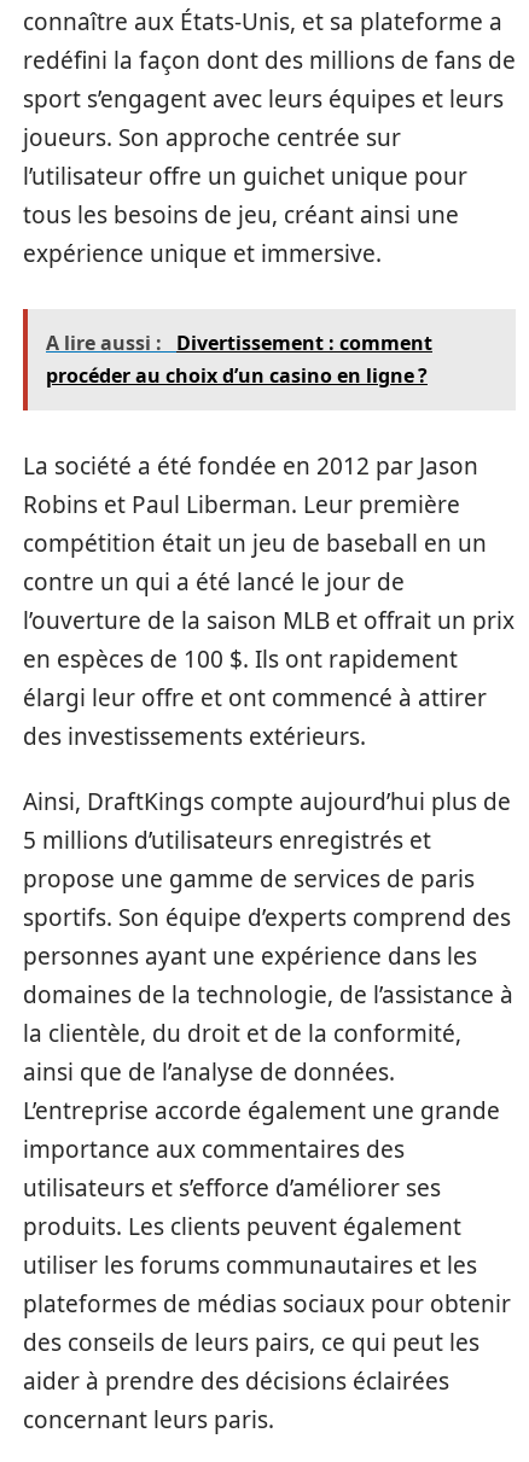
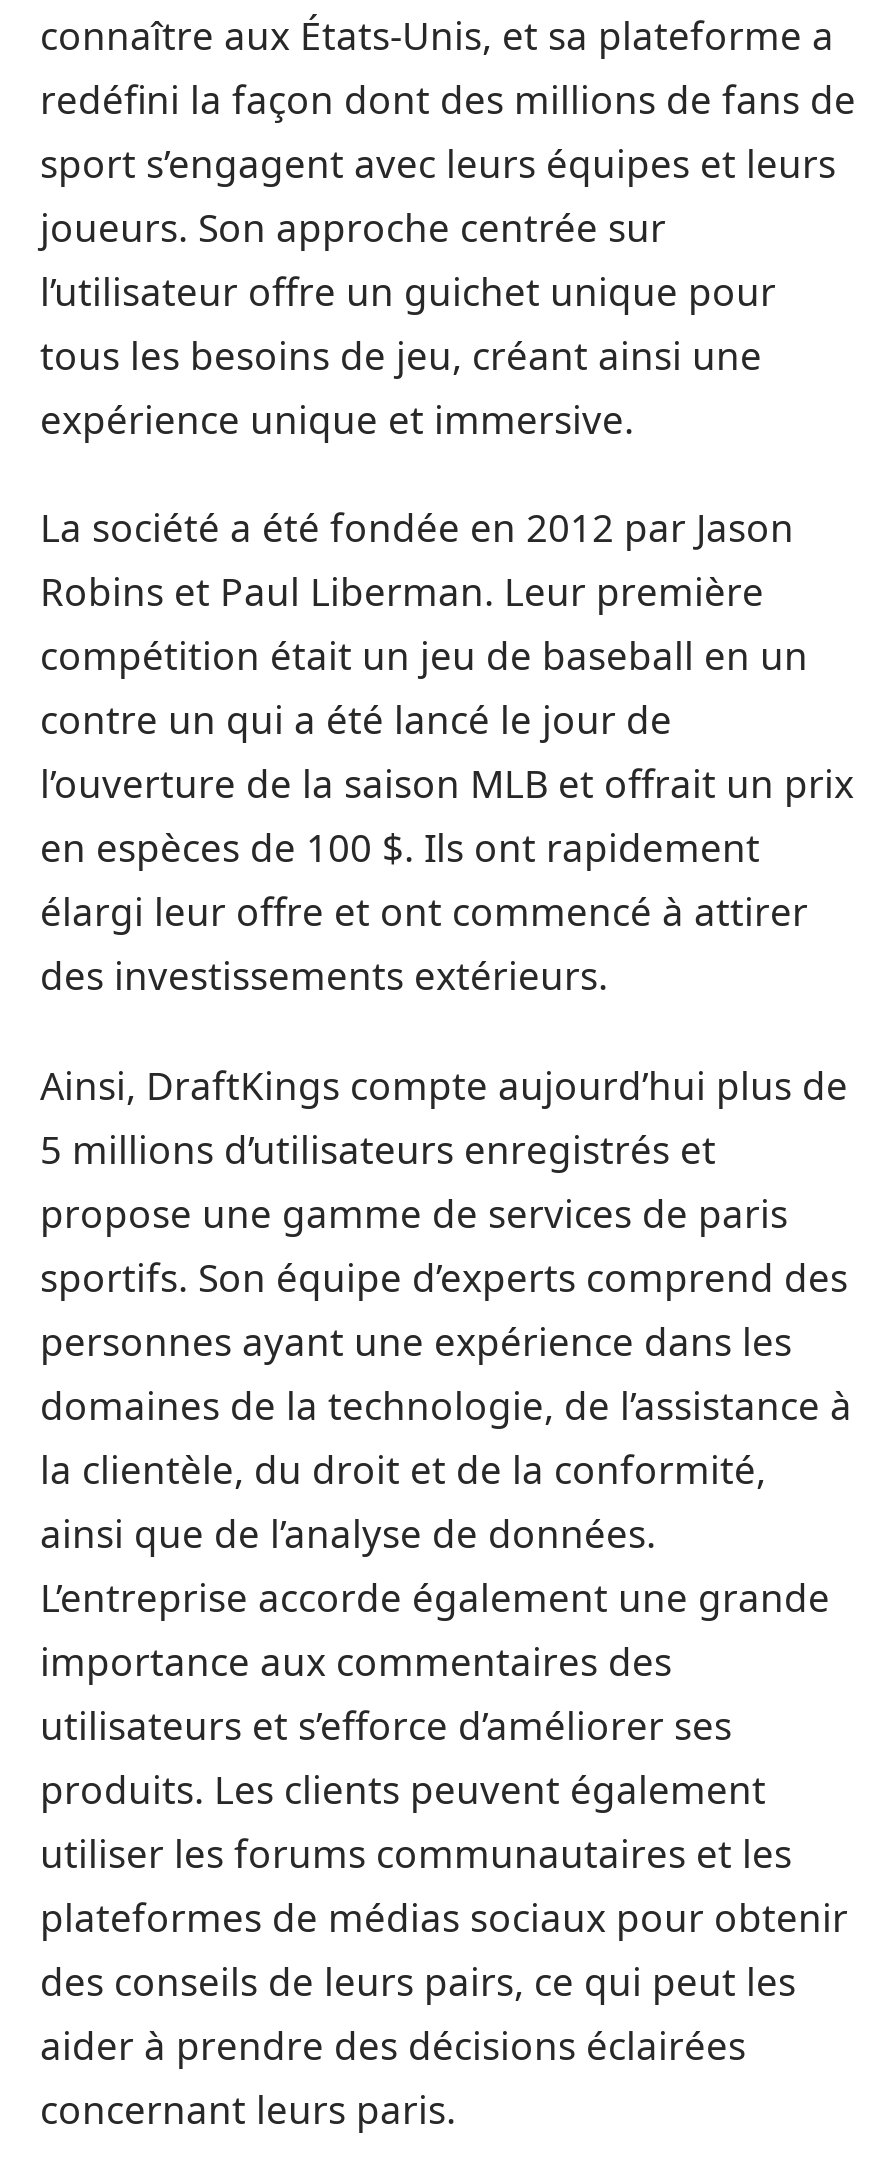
- [image]
- A lire aussi : Divertissement : comment
- procéder au choix d’un casino en ligne ?
